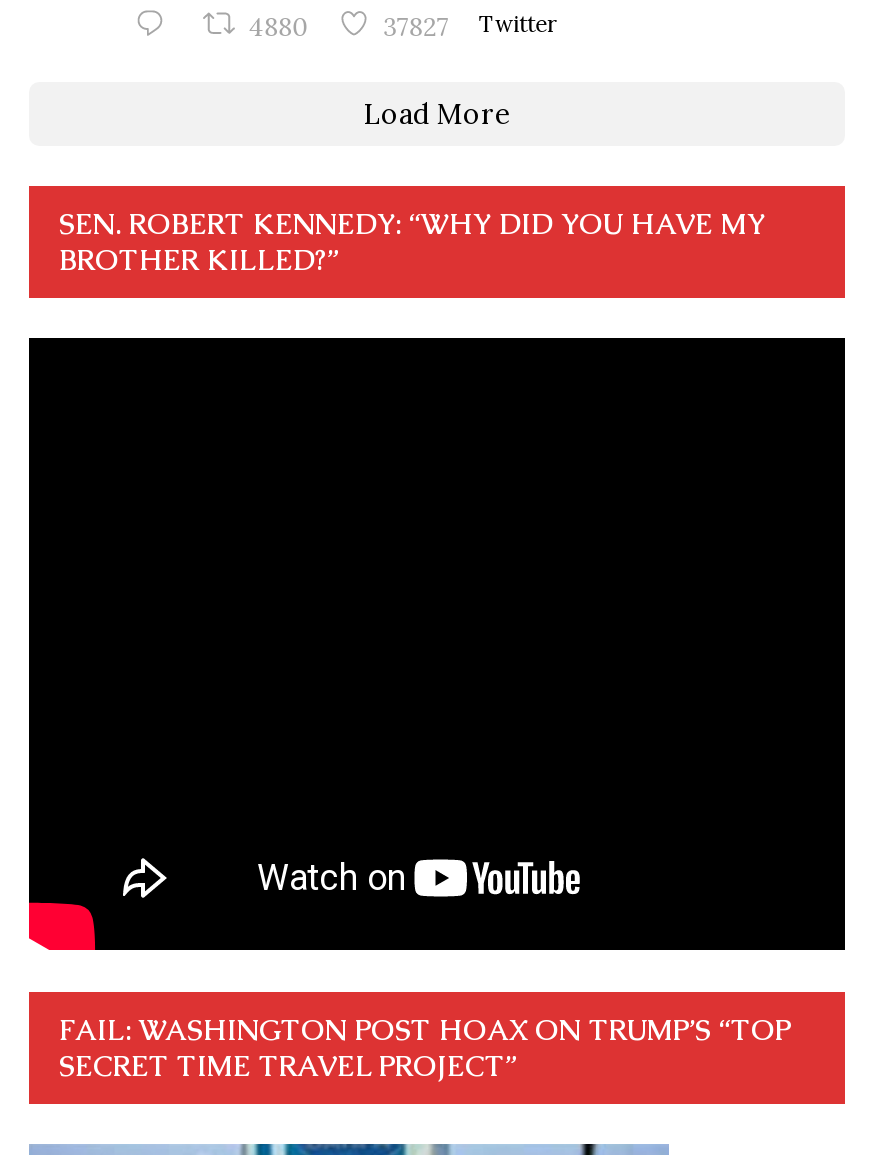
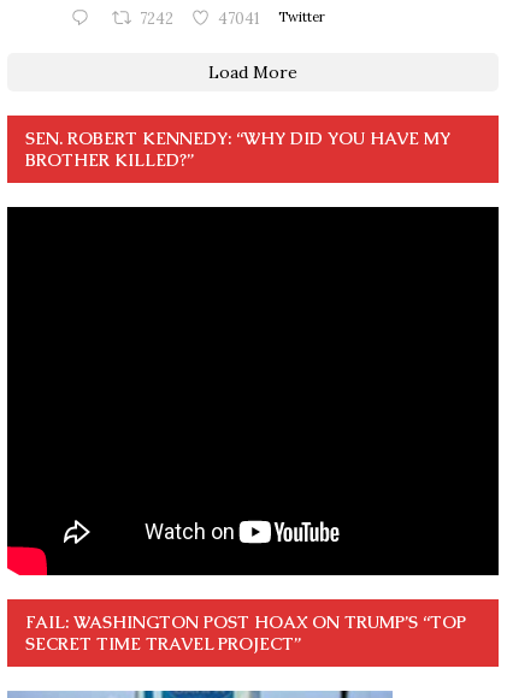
- 4880
- 37827
+ 7242
+ 47041
